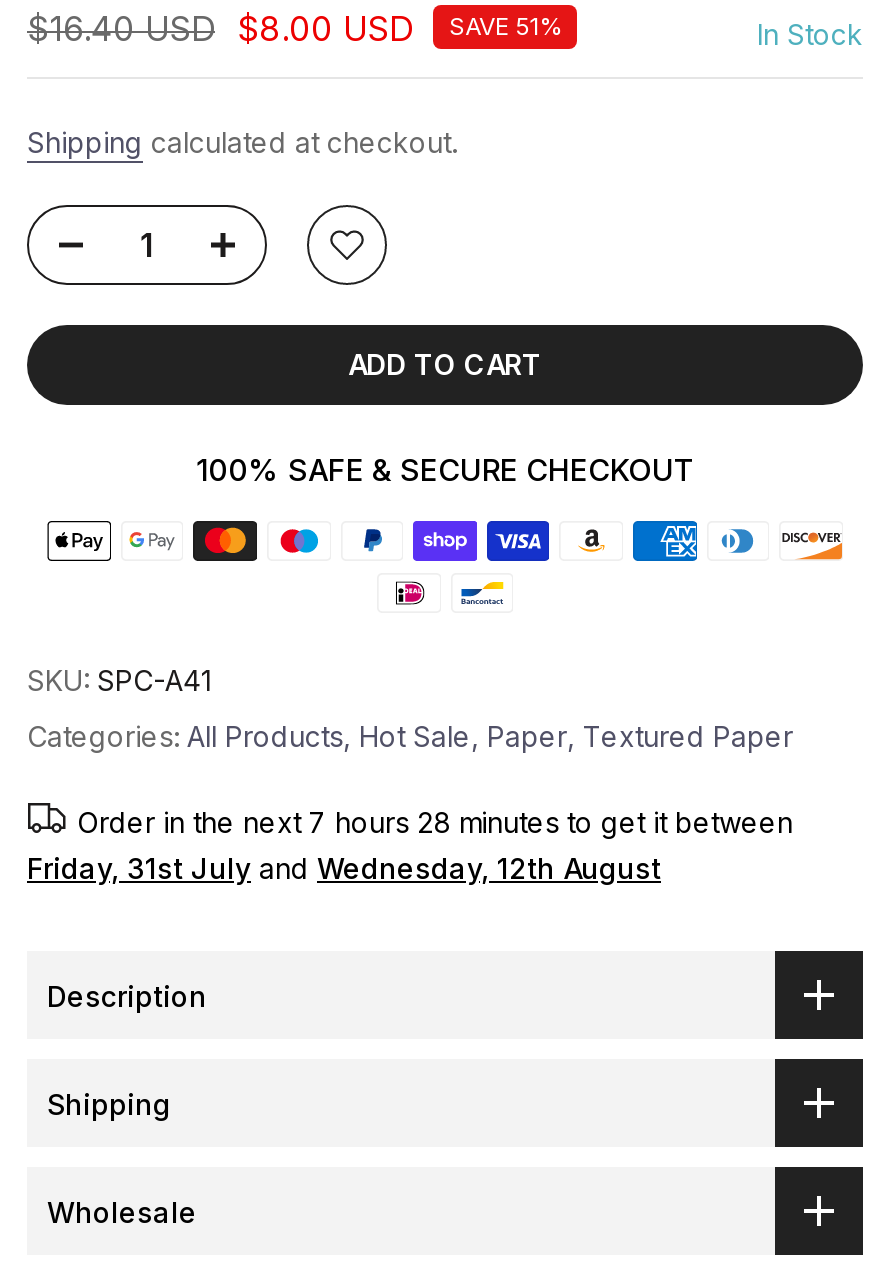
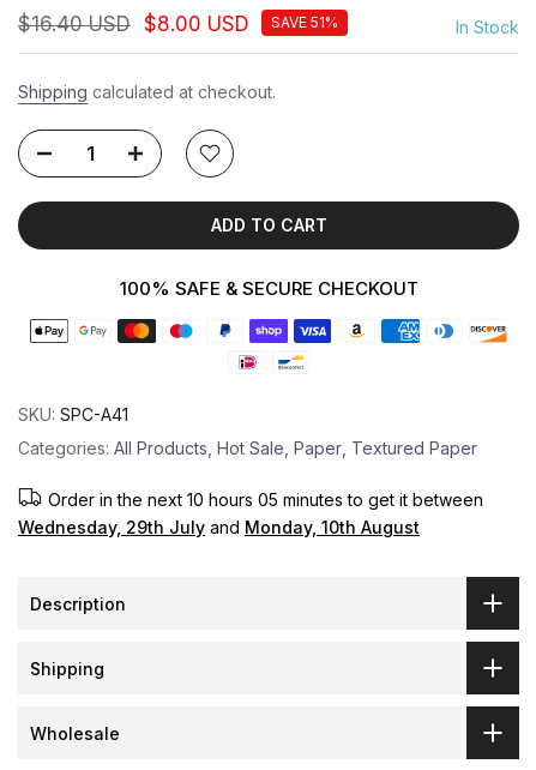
- Order in the next 7 hours 28 minutes to get it between
+ Order in the next 10 hours 05 minutes to get it between

- Friday, 31st July and Wednesday, 12th August
+ Wednesday, 29th July and Monday, 10th August
